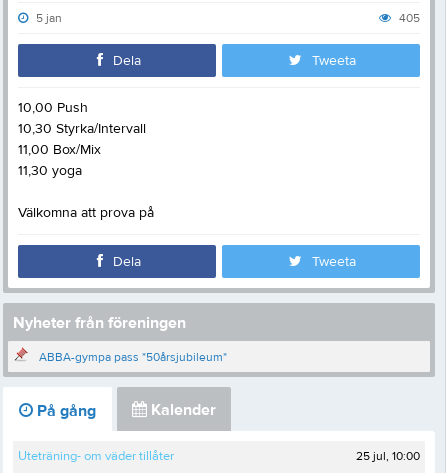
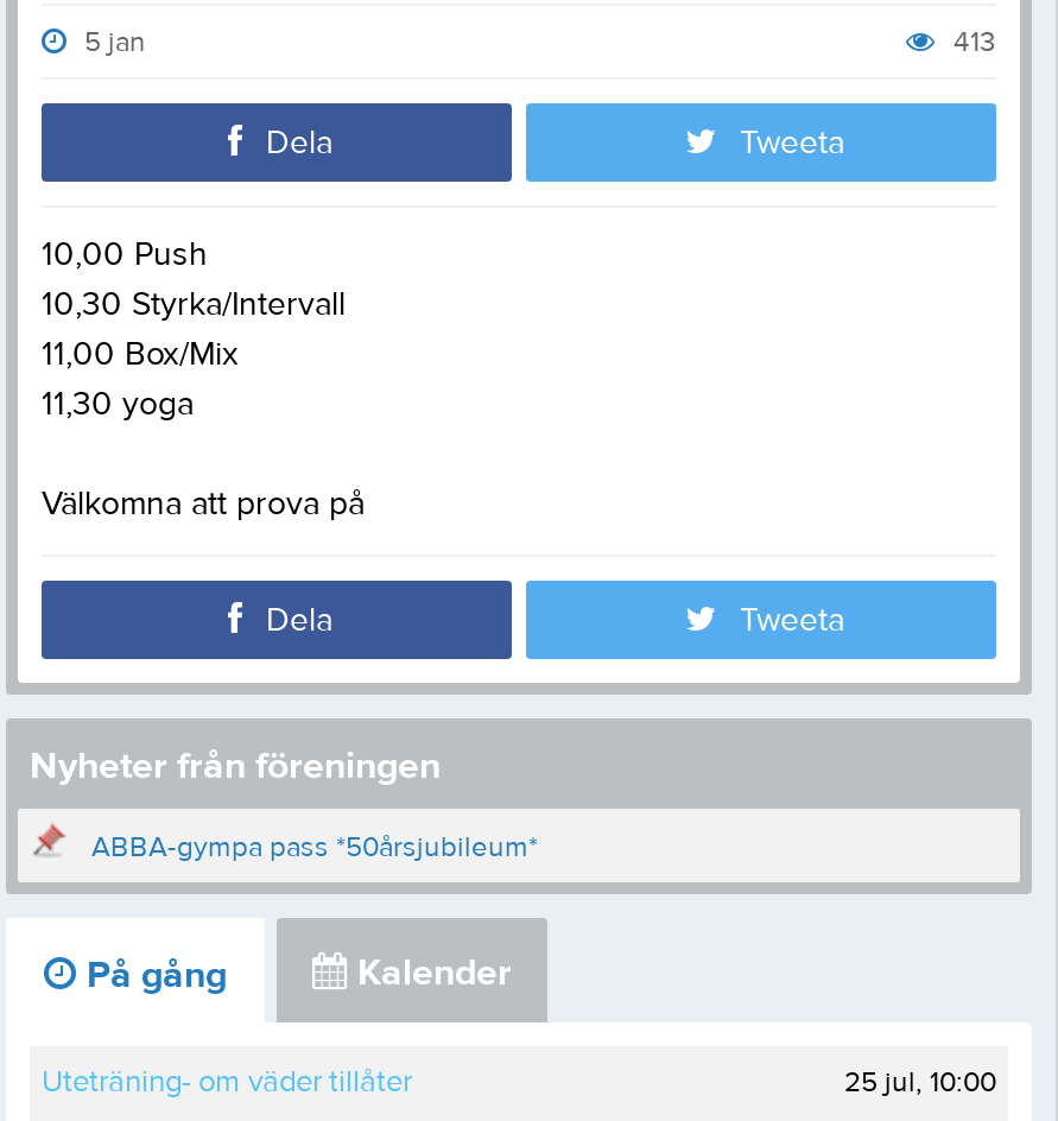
- 405
+ 413
